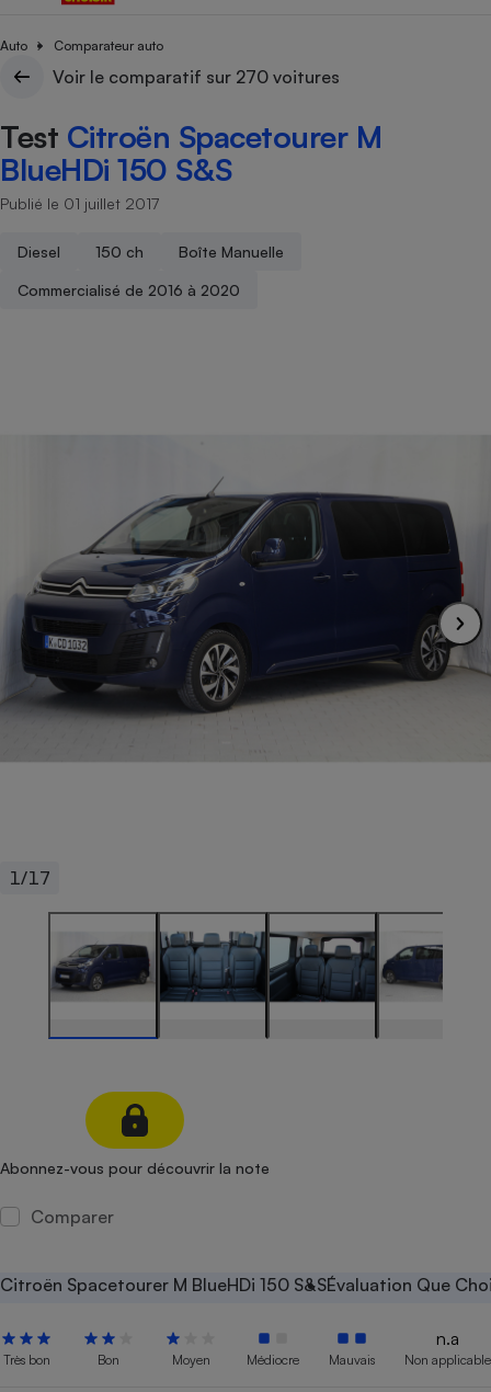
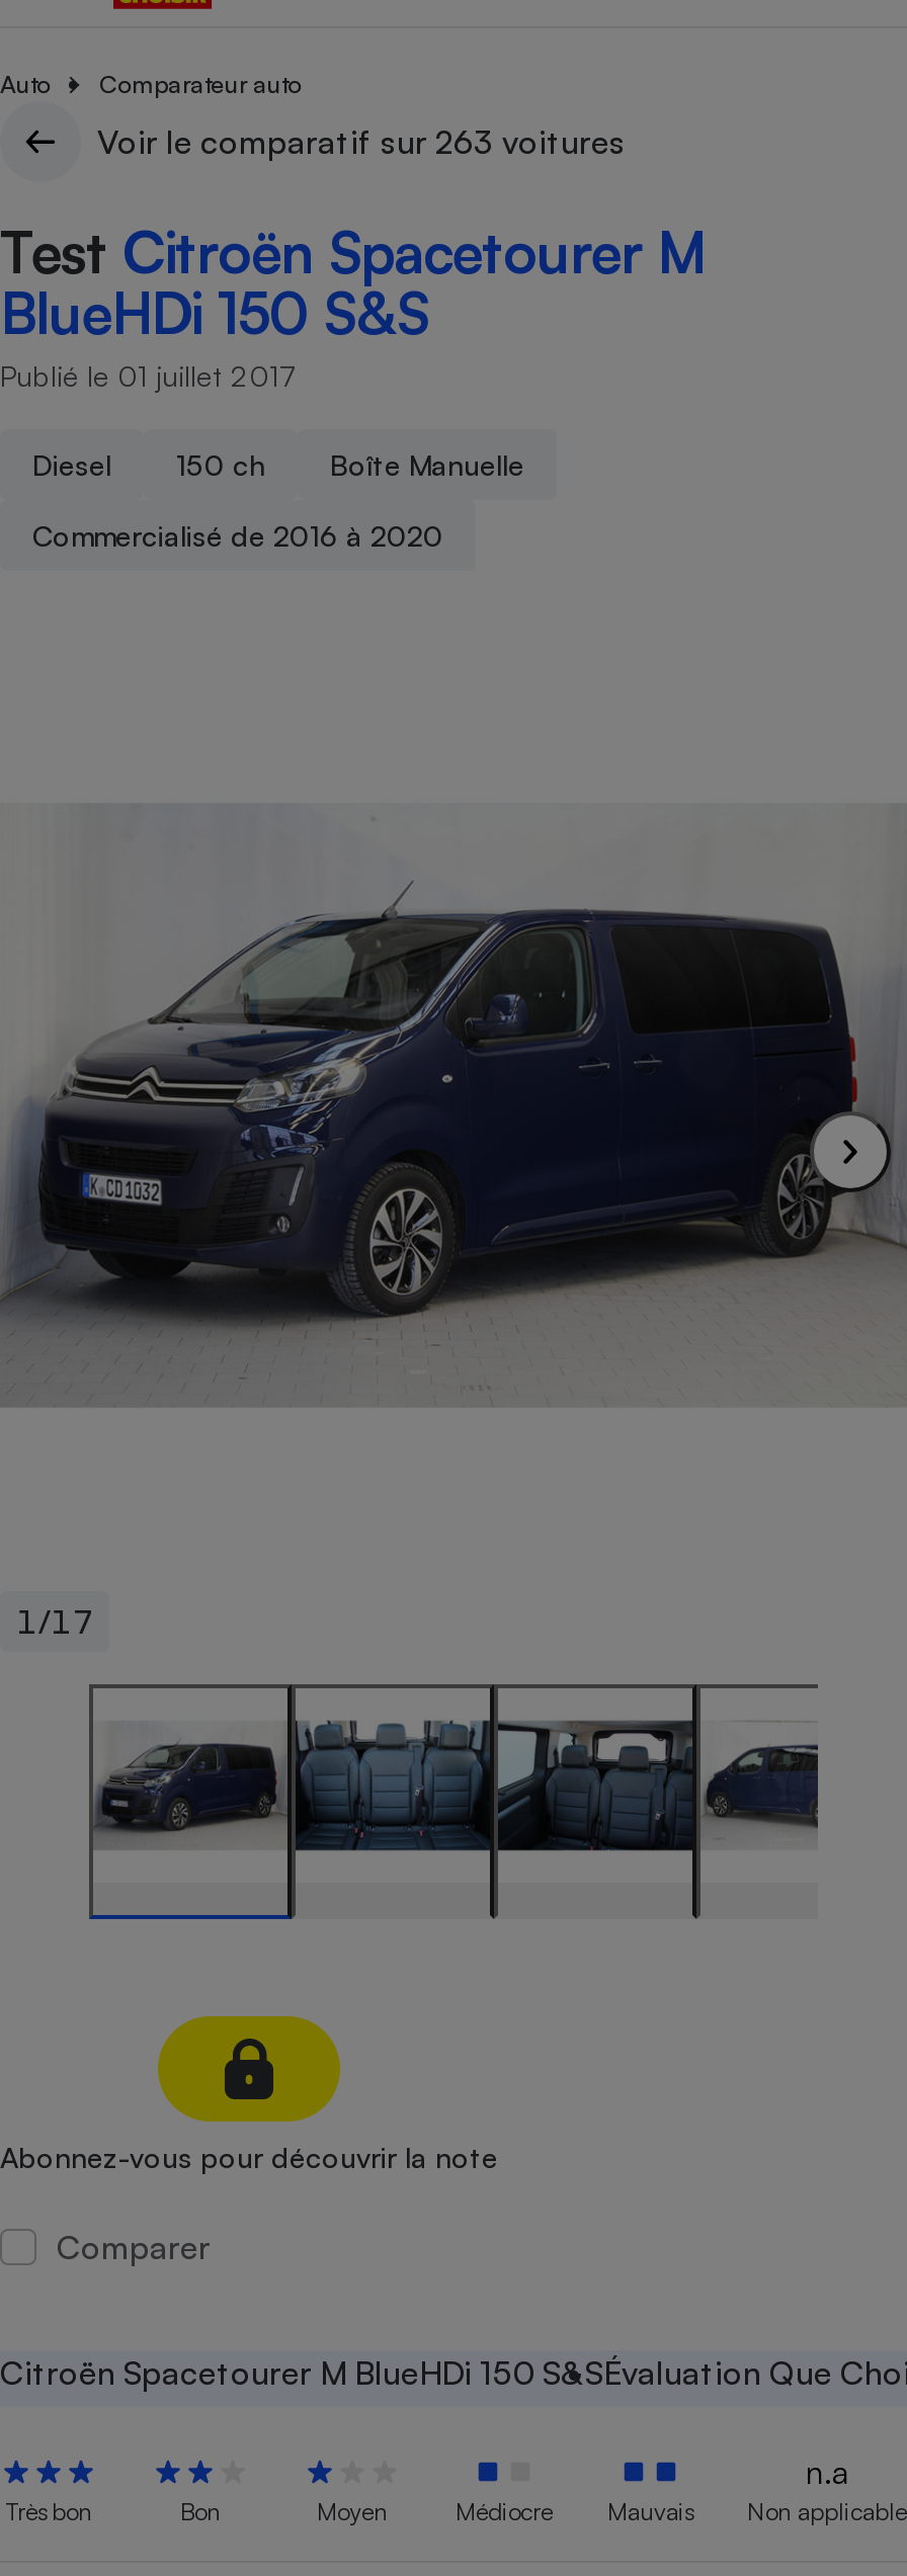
- Voir le comparatif sur 270 voitures
+ Voir le comparatif sur 263 voitures
